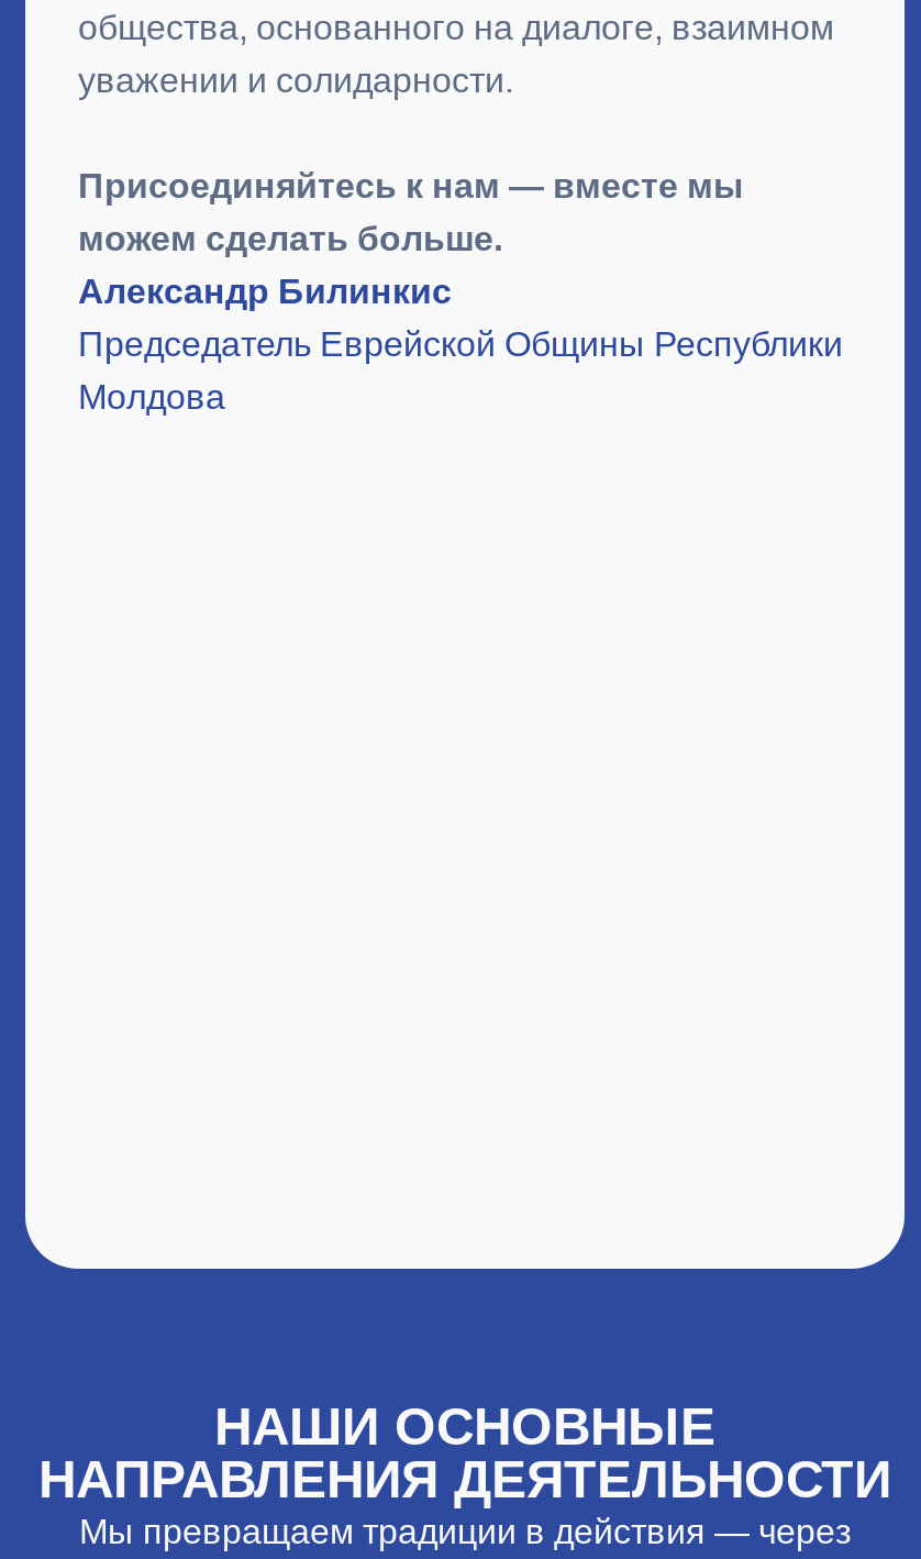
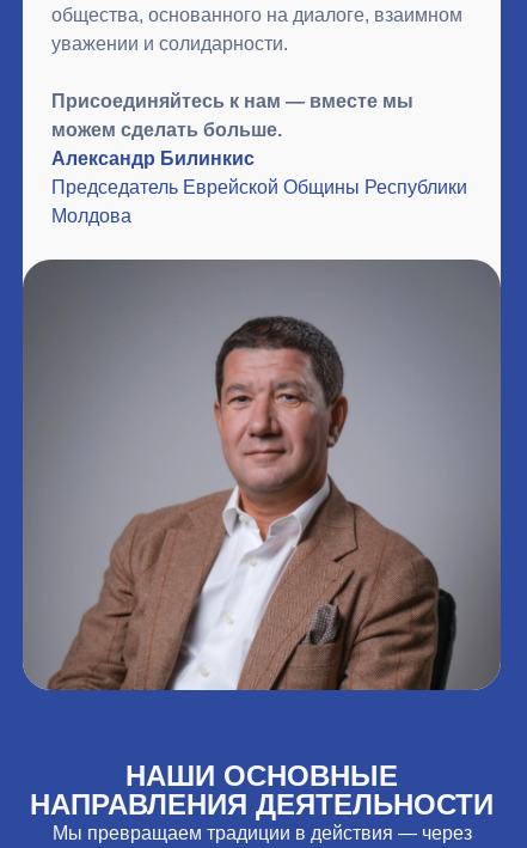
+ [image]
